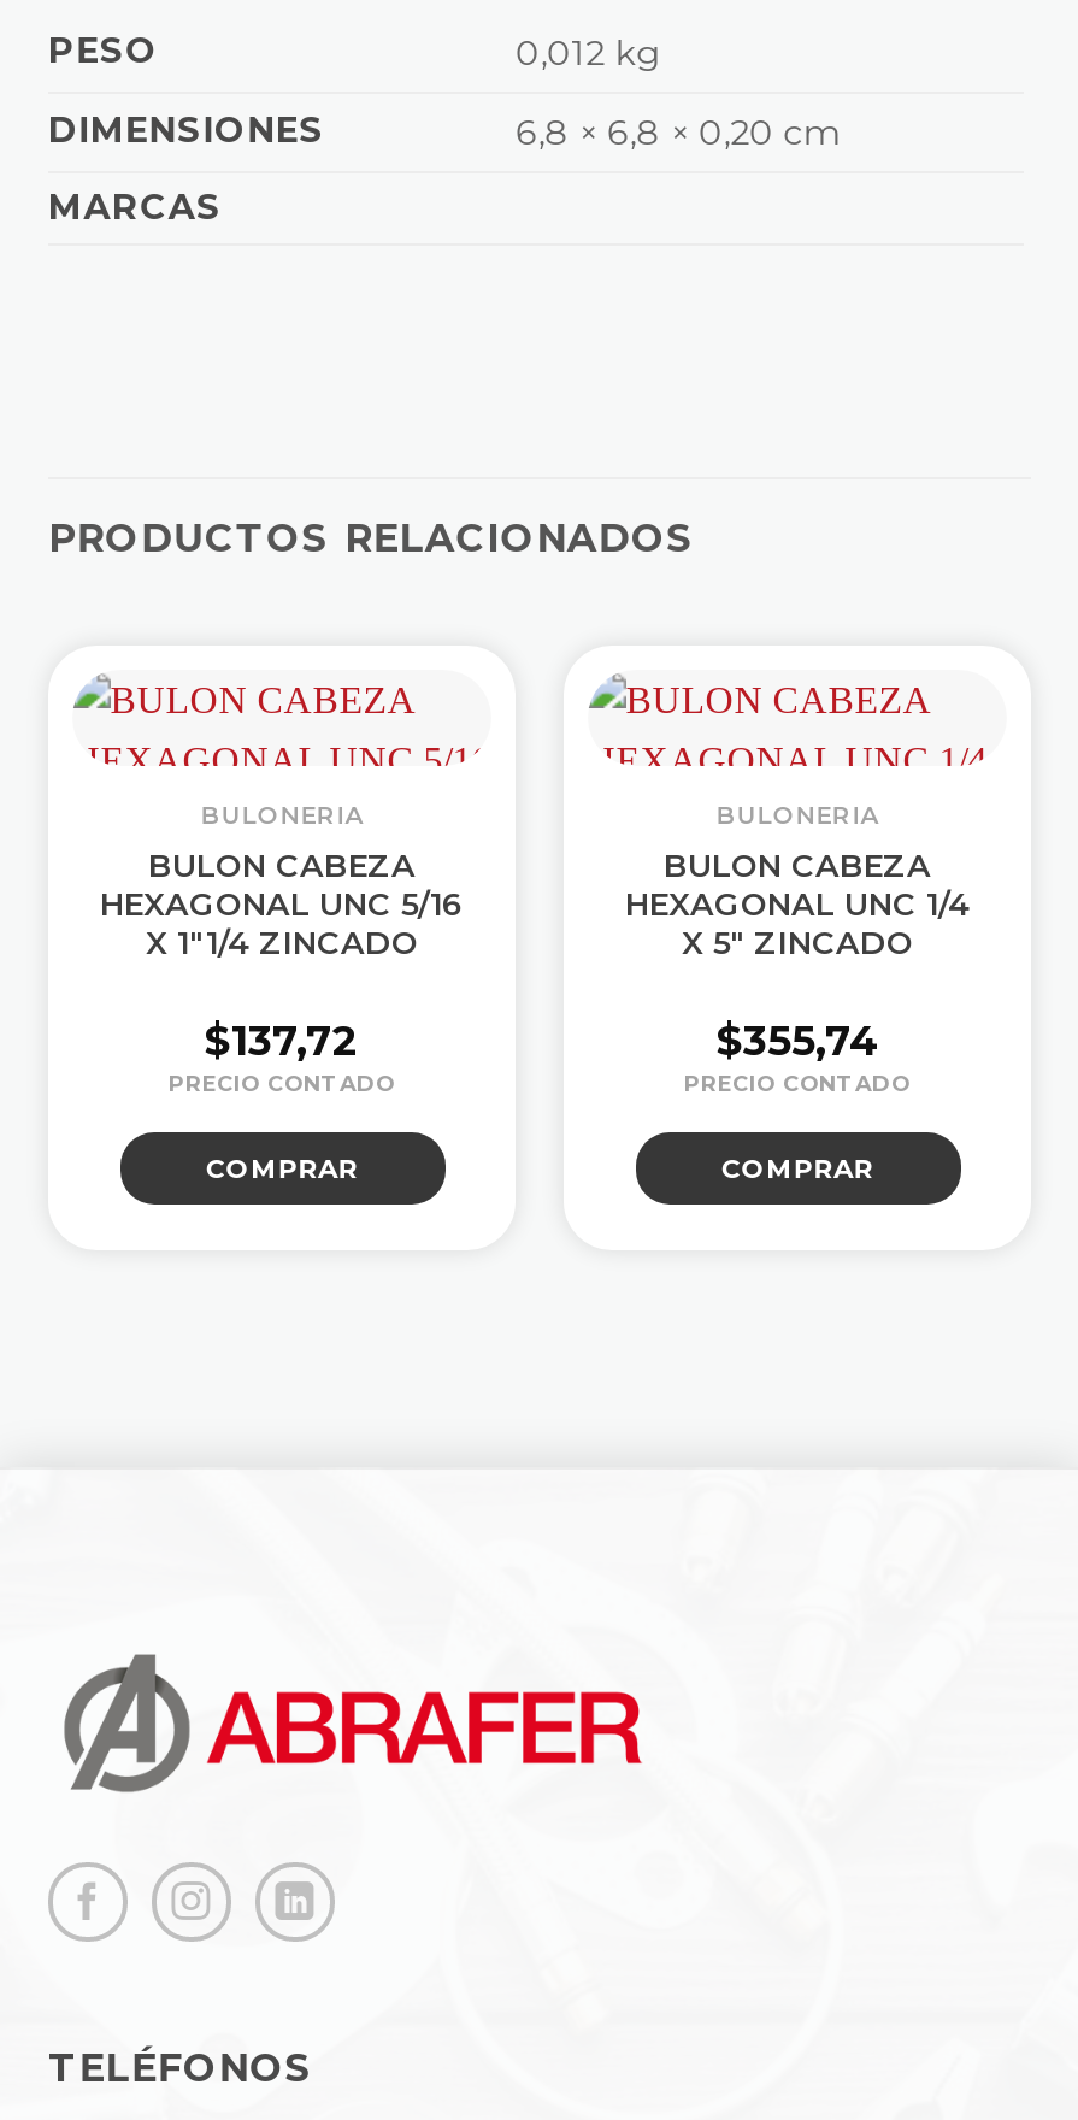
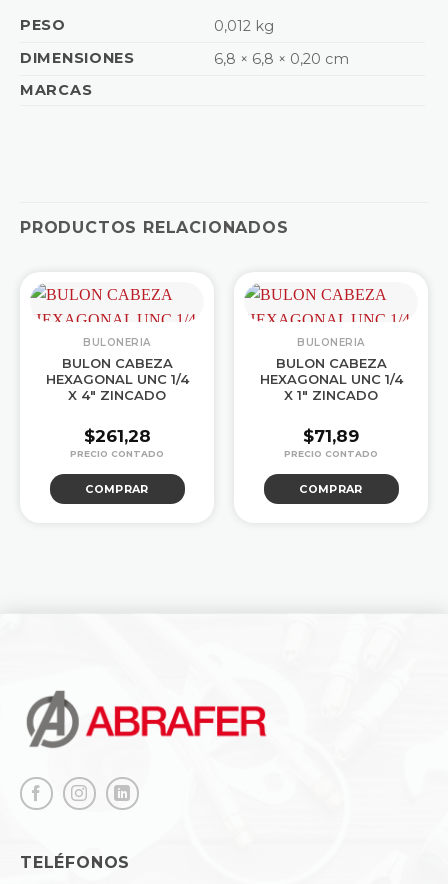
- HEXAGONAL UNC 5/16
+ HEXAGONAL UNC 1/4

- X 1″1/4 ZINCADO
+ X 4″ ZINCADO

- X 5″ ZINCADO
+ X 1″ ZINCADO

- $137,72
+ $261,28

- $355,74
+ $71,89
